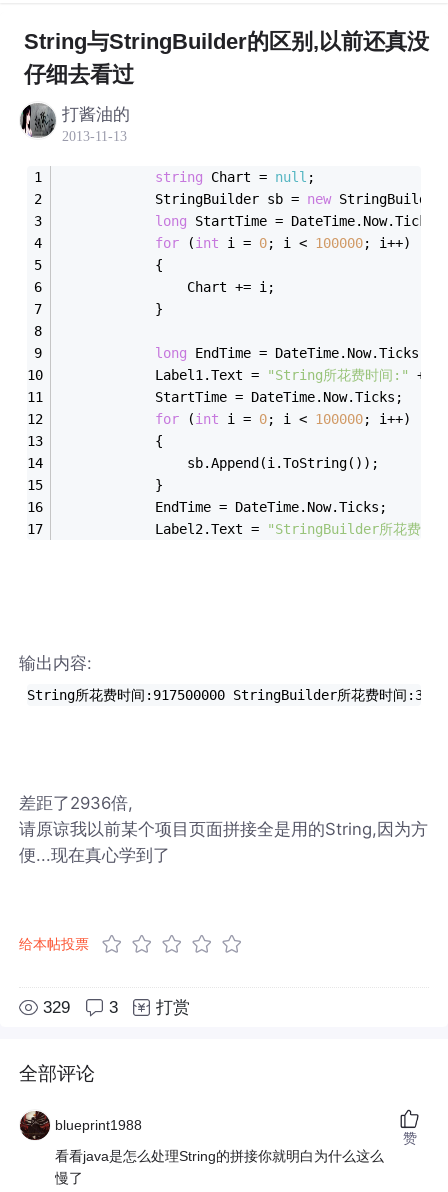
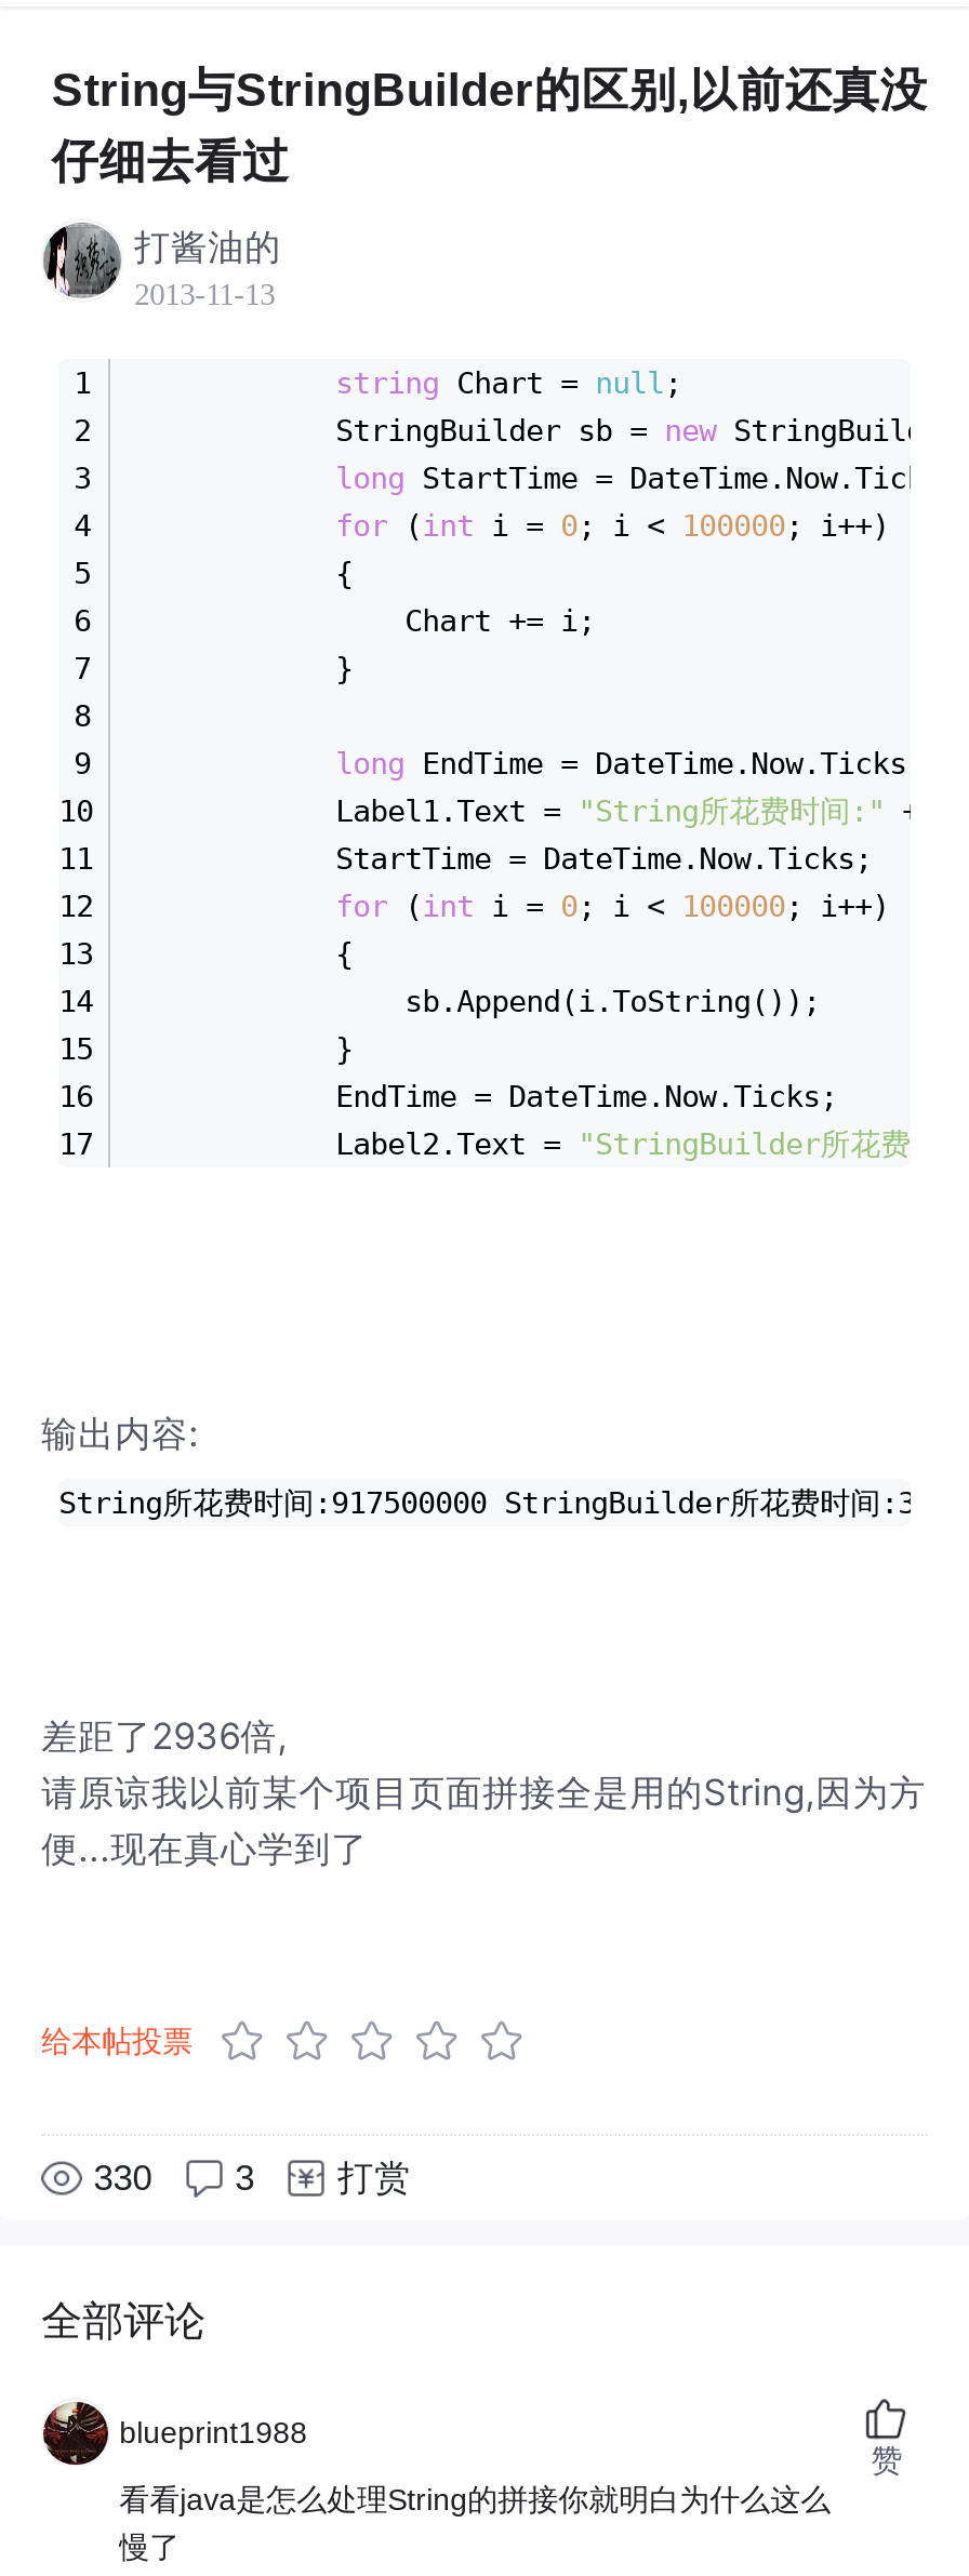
- 329
+ 330
